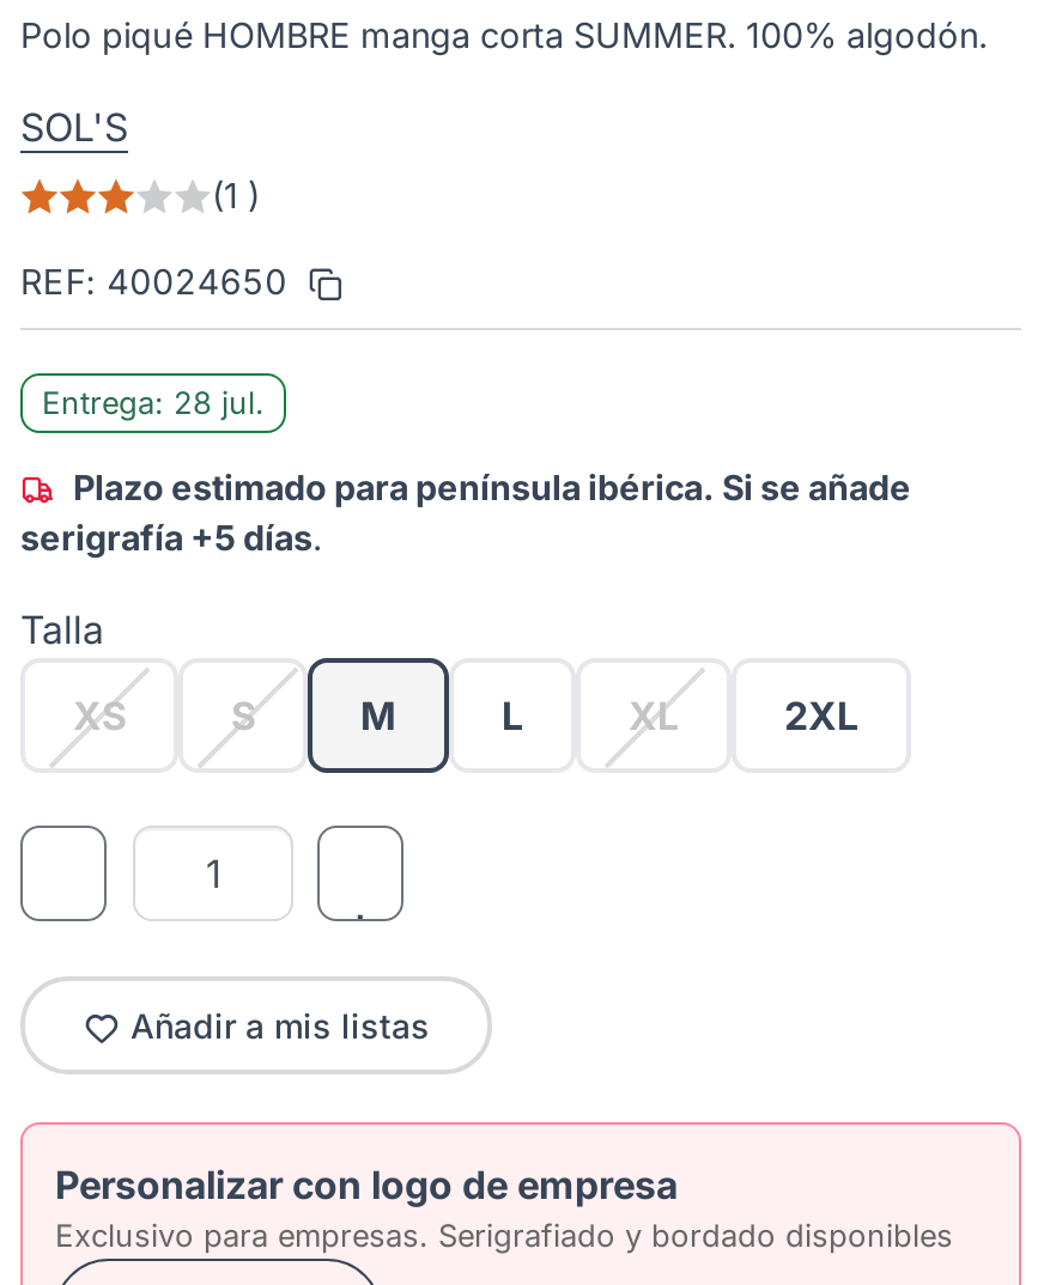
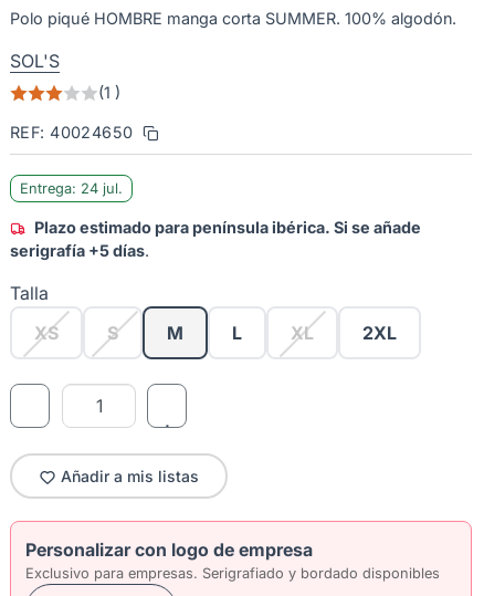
- Entrega: 28 jul.
+ Entrega: 24 jul.
